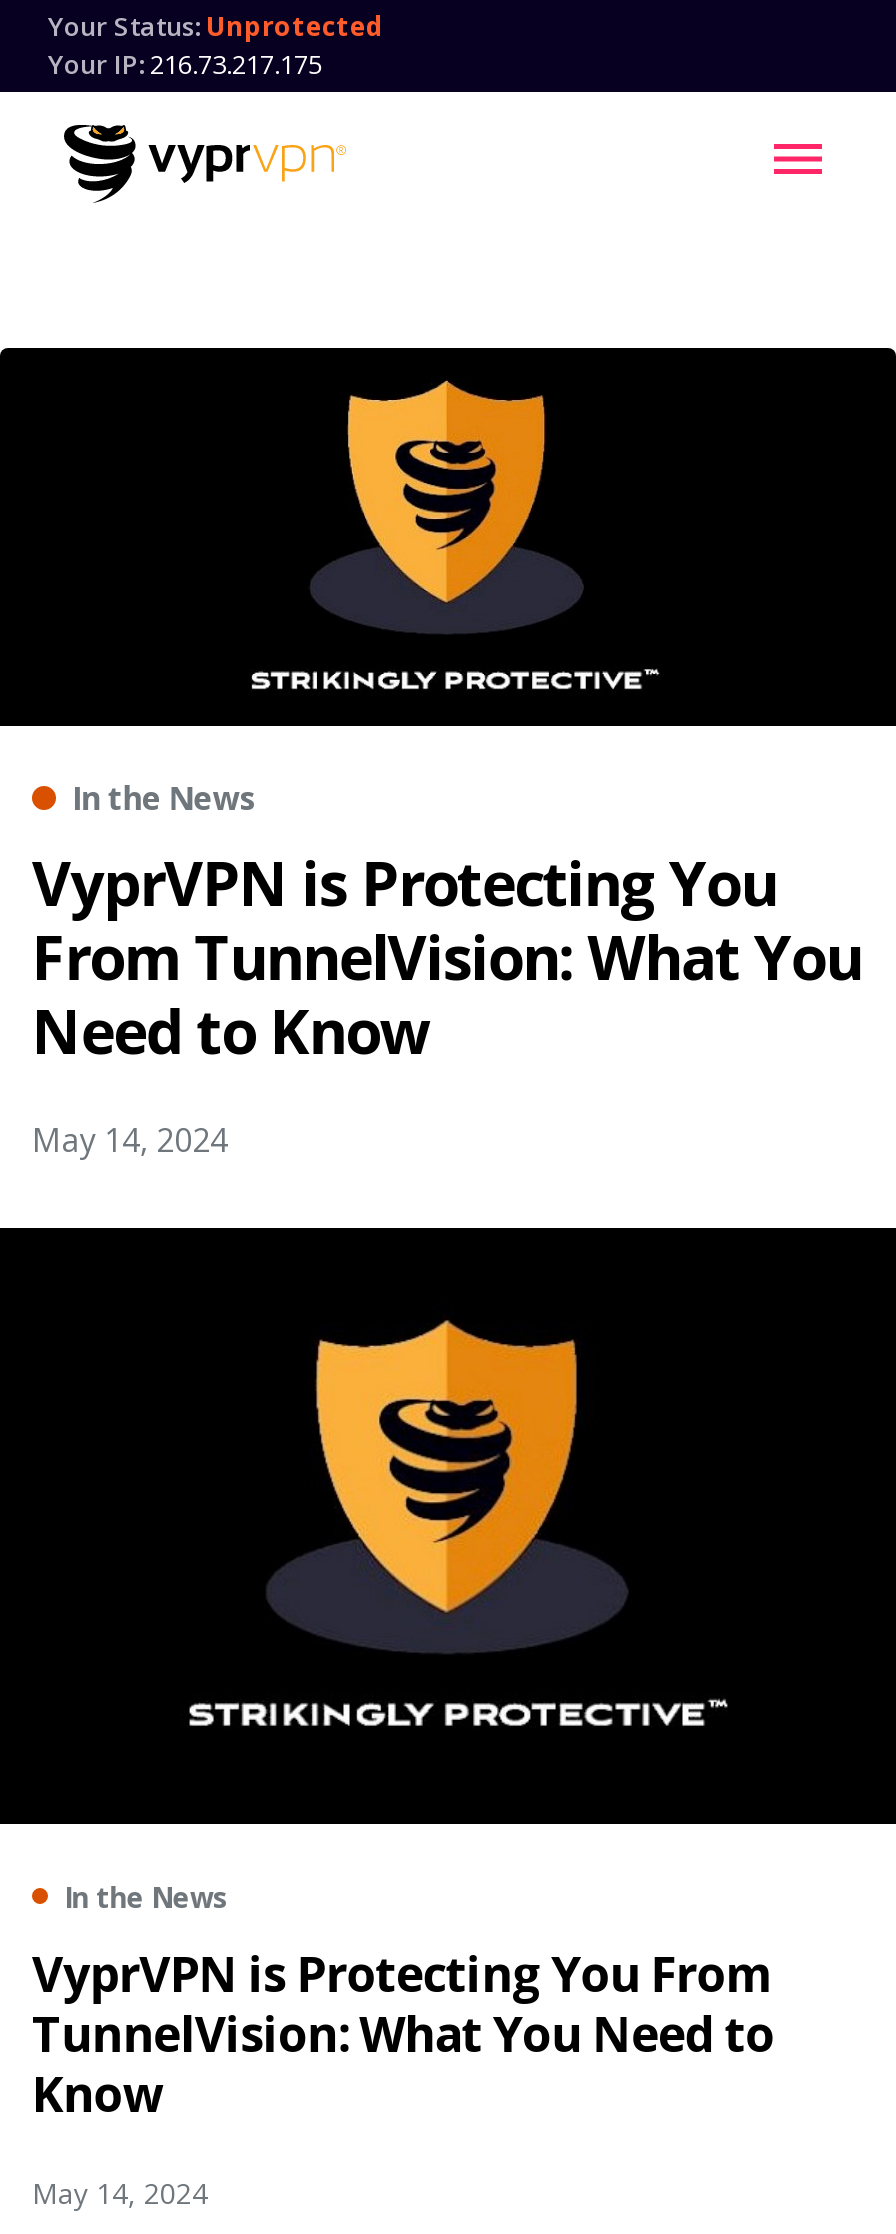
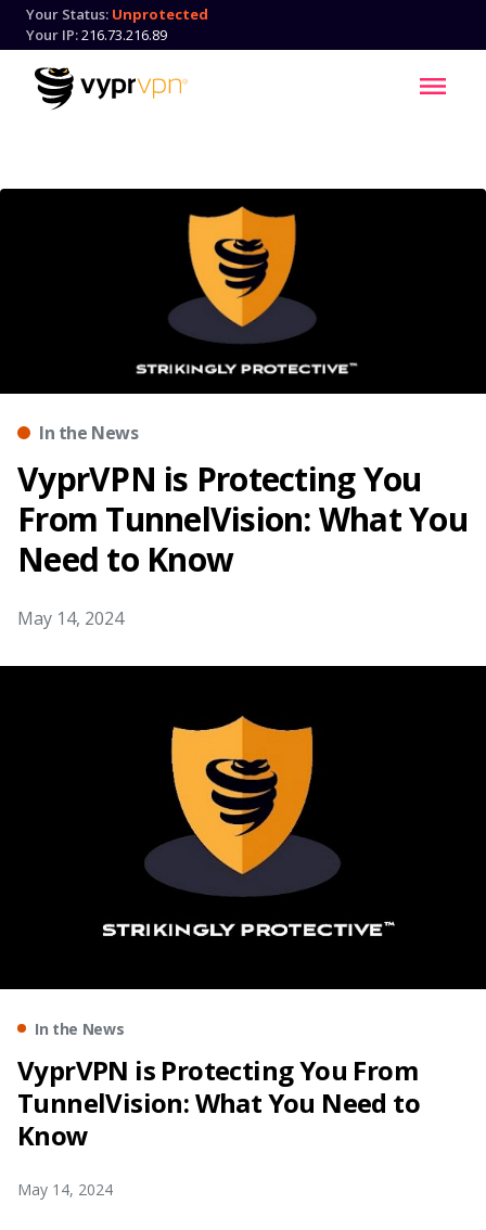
- Your IP: 216.73.217.175
+ Your IP: 216.73.216.89
